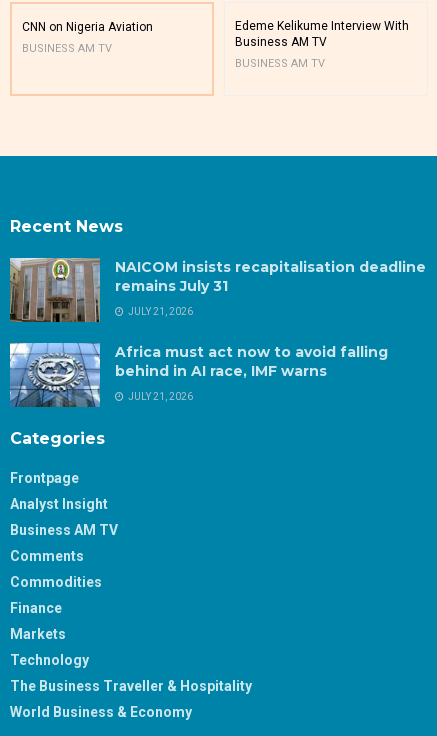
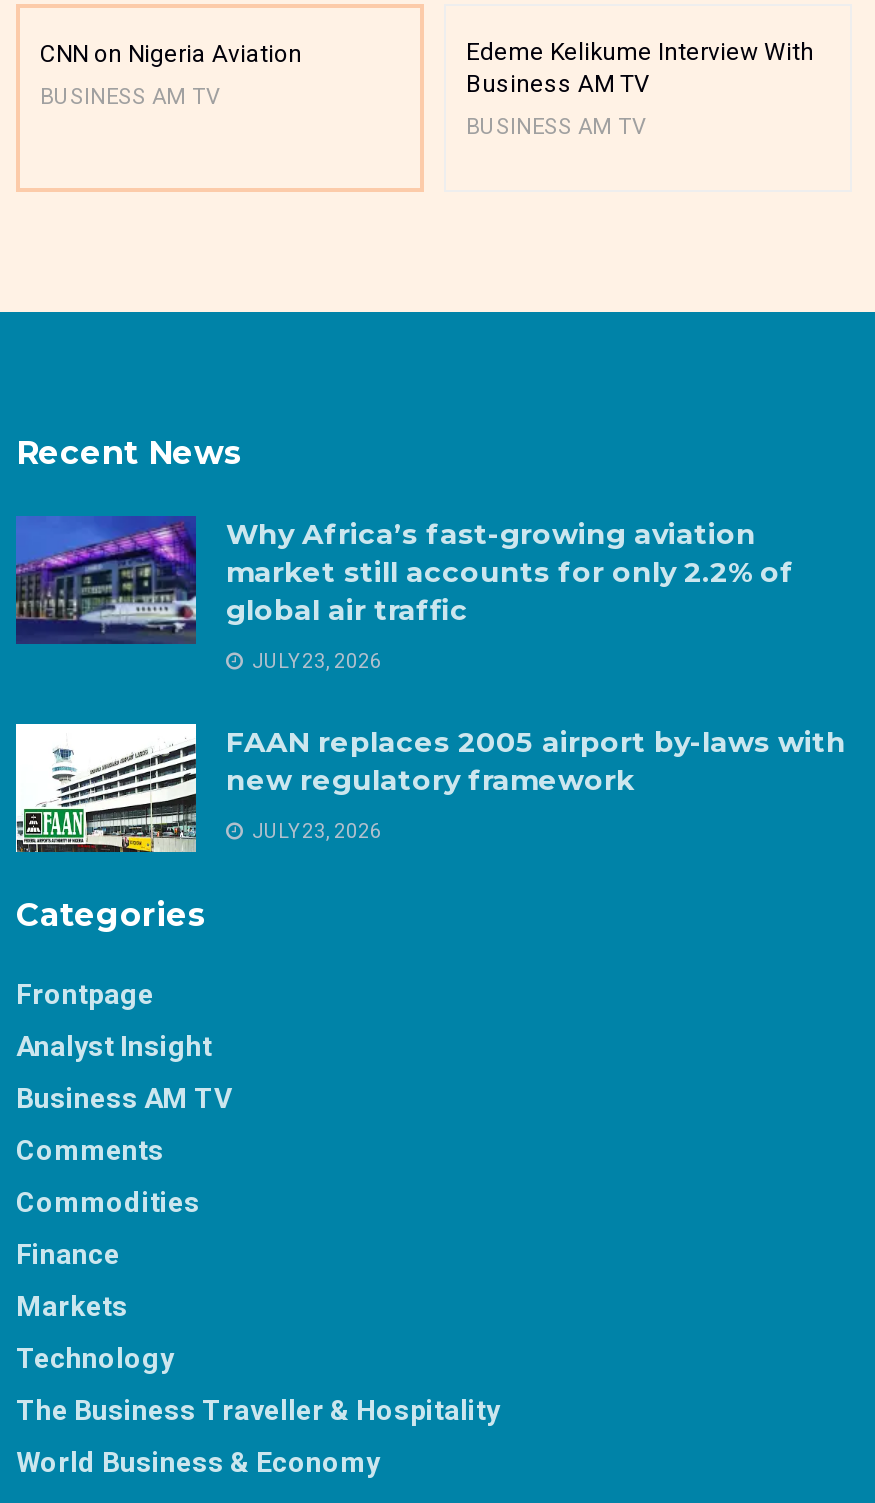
- [image]
- NAICOM insists recapitalisation deadline
- remains July 31
+ [image]
+ Why Africa’s fast-growing aviation
+ market still accounts for only 2.2% of
+ global air traffic

- JULY 21, 2026
+ JULY 23, 2026

- [image]
- Africa must act now to avoid falling
- behind in AI race, IMF warns
+ [image]
+ FAAN replaces 2005 airport by-laws with
+ new regulatory framework

- JULY 21, 2026
+ JULY 23, 2026
